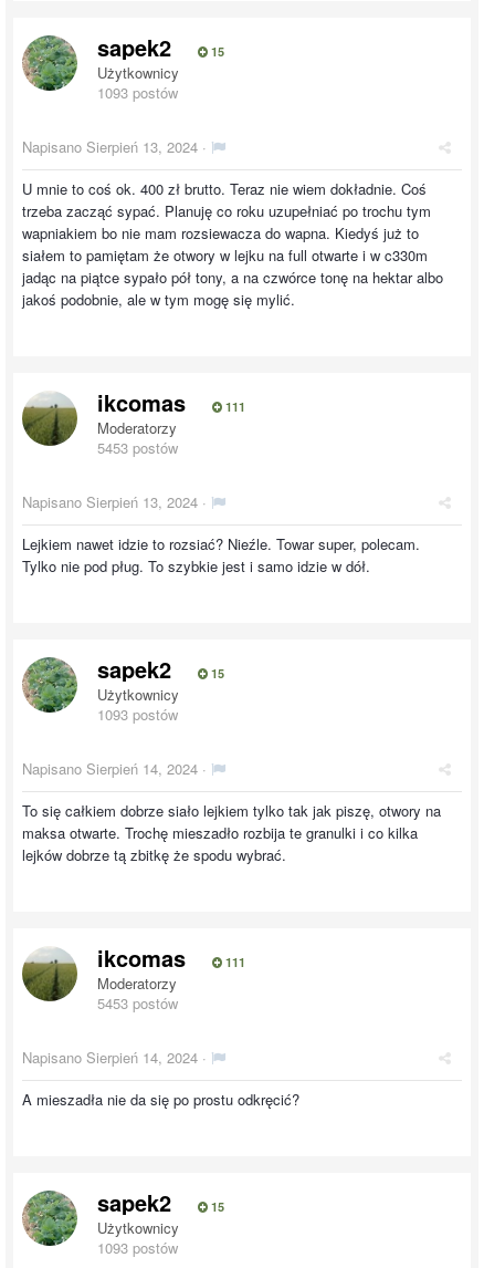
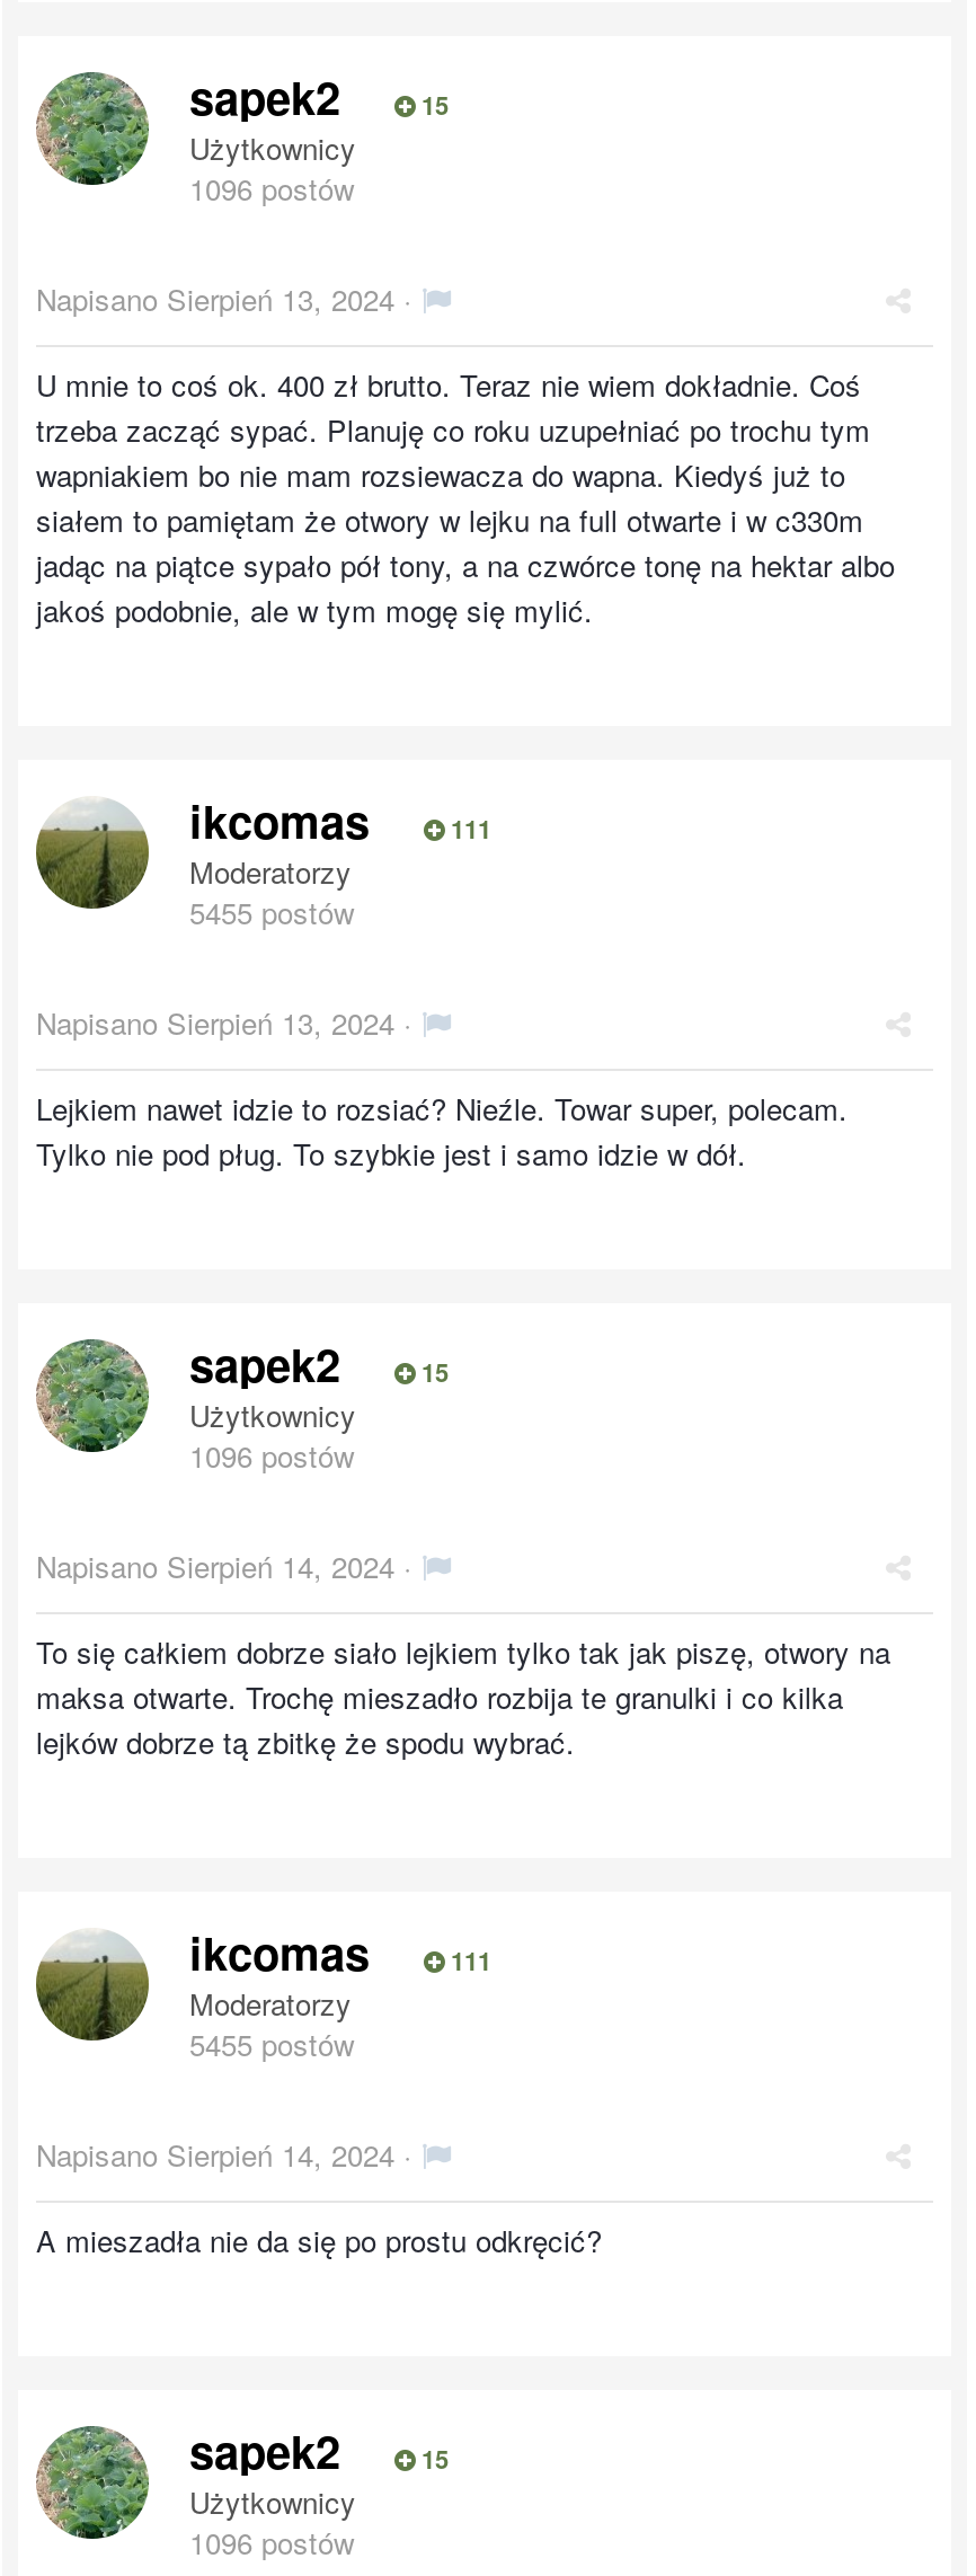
- 1093 postów
+ 1096 postów

- 5453 postów
+ 5455 postów

- 1093 postów
+ 1096 postów

- 5453 postów
+ 5455 postów

- 1093 postów
+ 1096 postów
